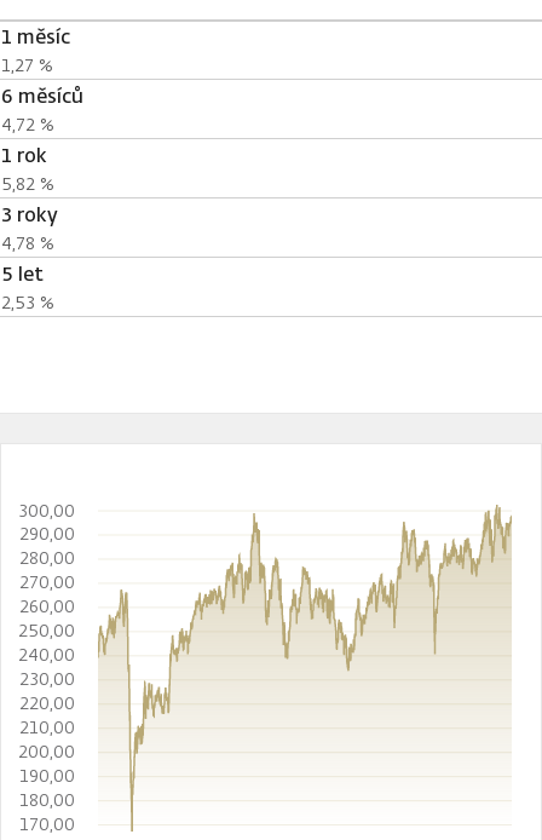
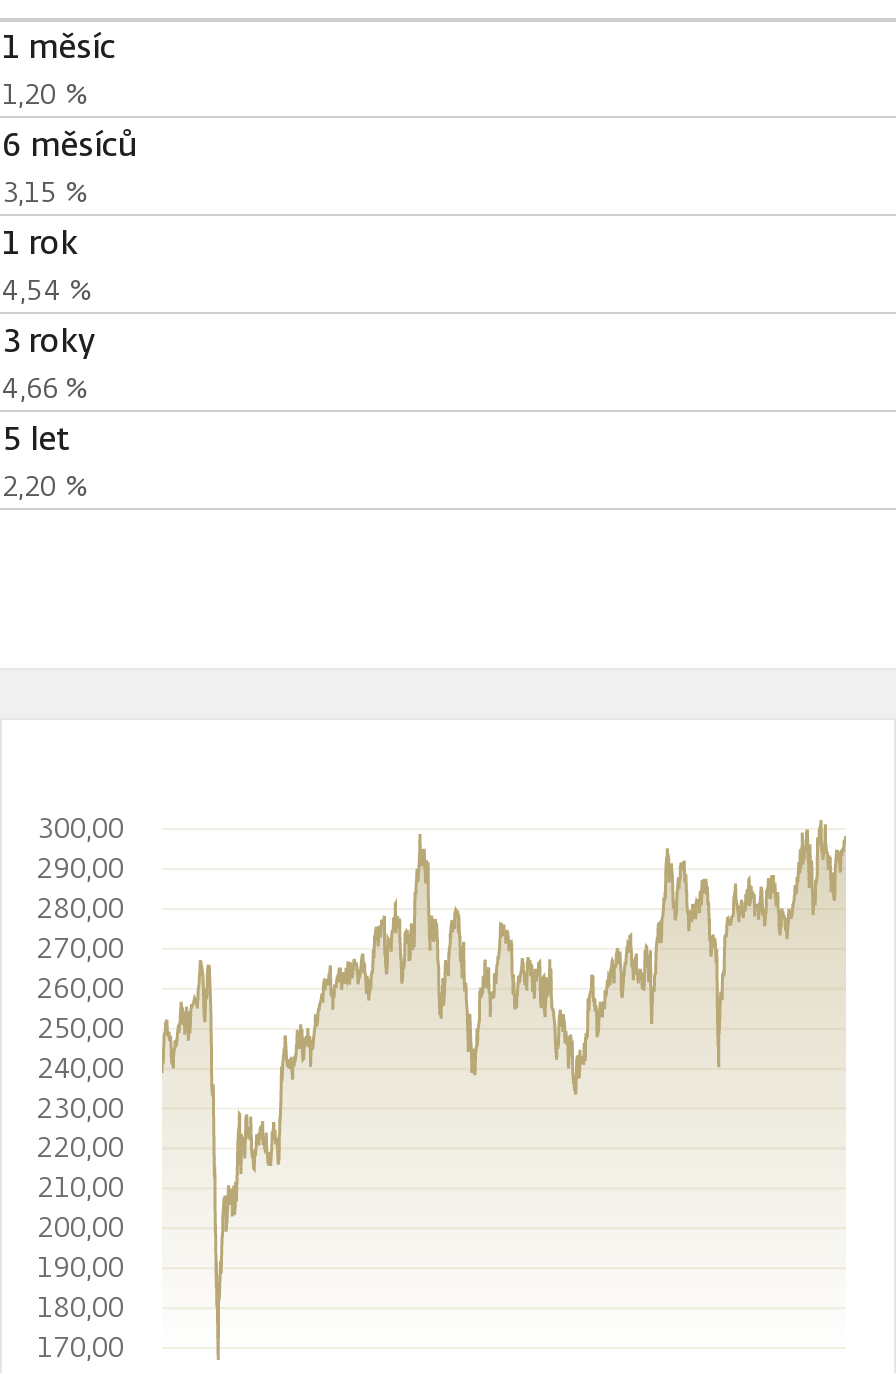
- 1,27 %
+ 1,20 %

- 4,72 %
+ 3,15 %

- 5,82 %
+ 4,54 %

- 4,78 %
+ 4,66 %

- 2,53 %
+ 2,20 %
